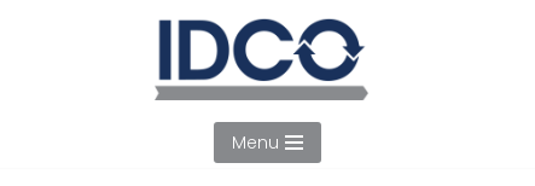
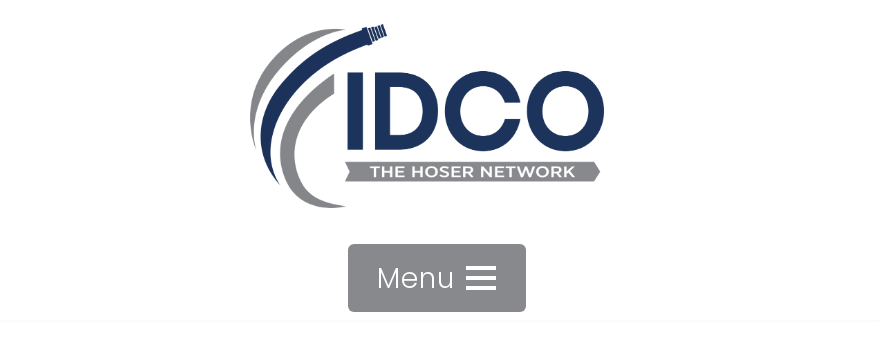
- [image]
+ [image]
